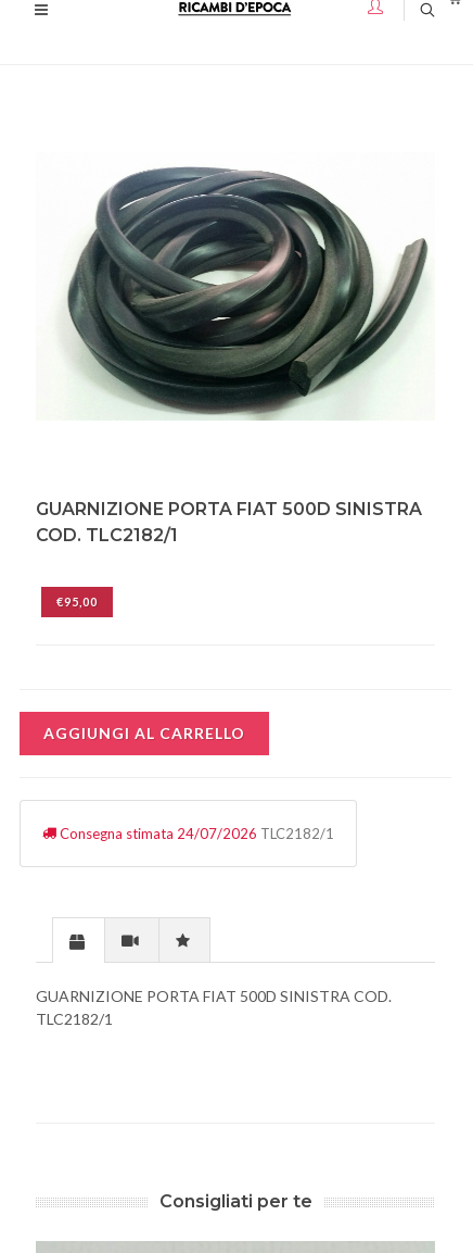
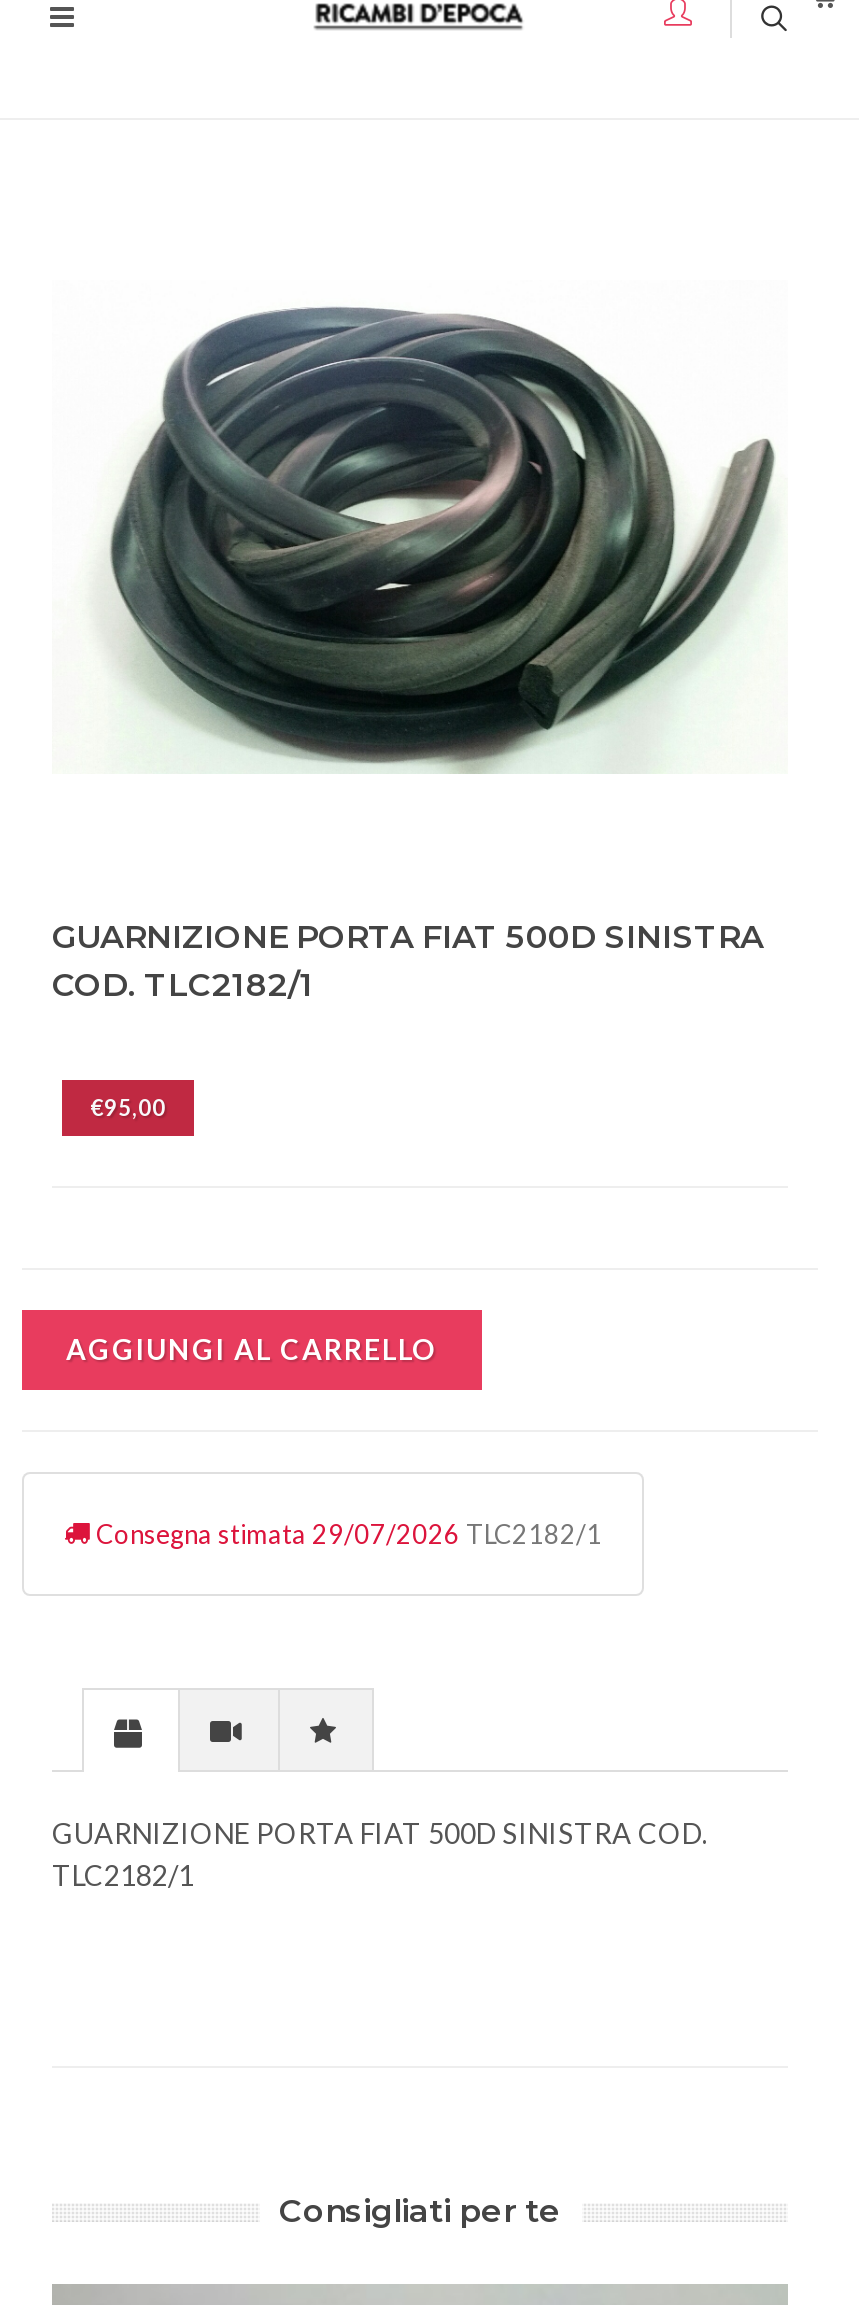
- Consegna stimata 24/07/2026 TLC2182/1
+ Consegna stimata 29/07/2026 TLC2182/1
